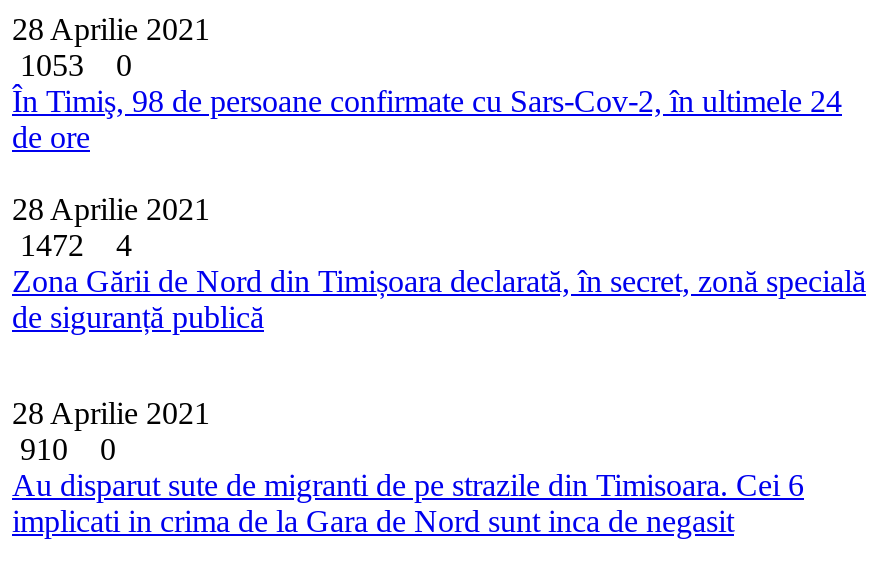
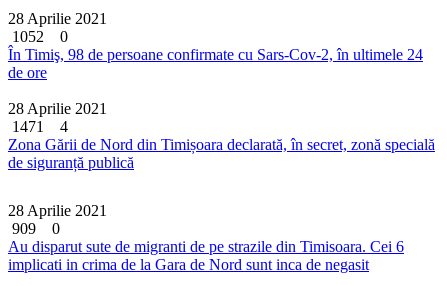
- 1053 0
+ 1052 0

- 1472 4
+ 1471 4

- 910 0
+ 909 0
